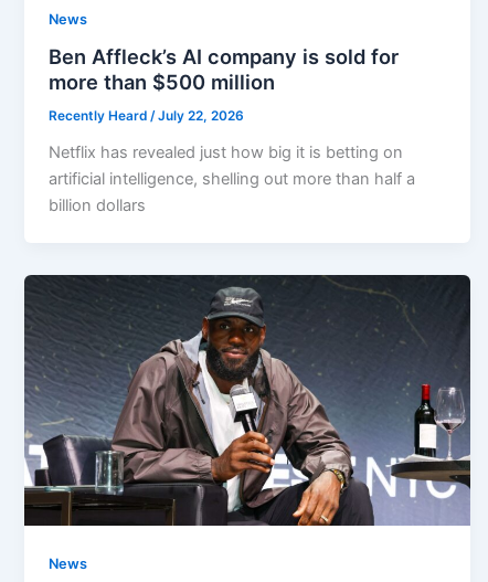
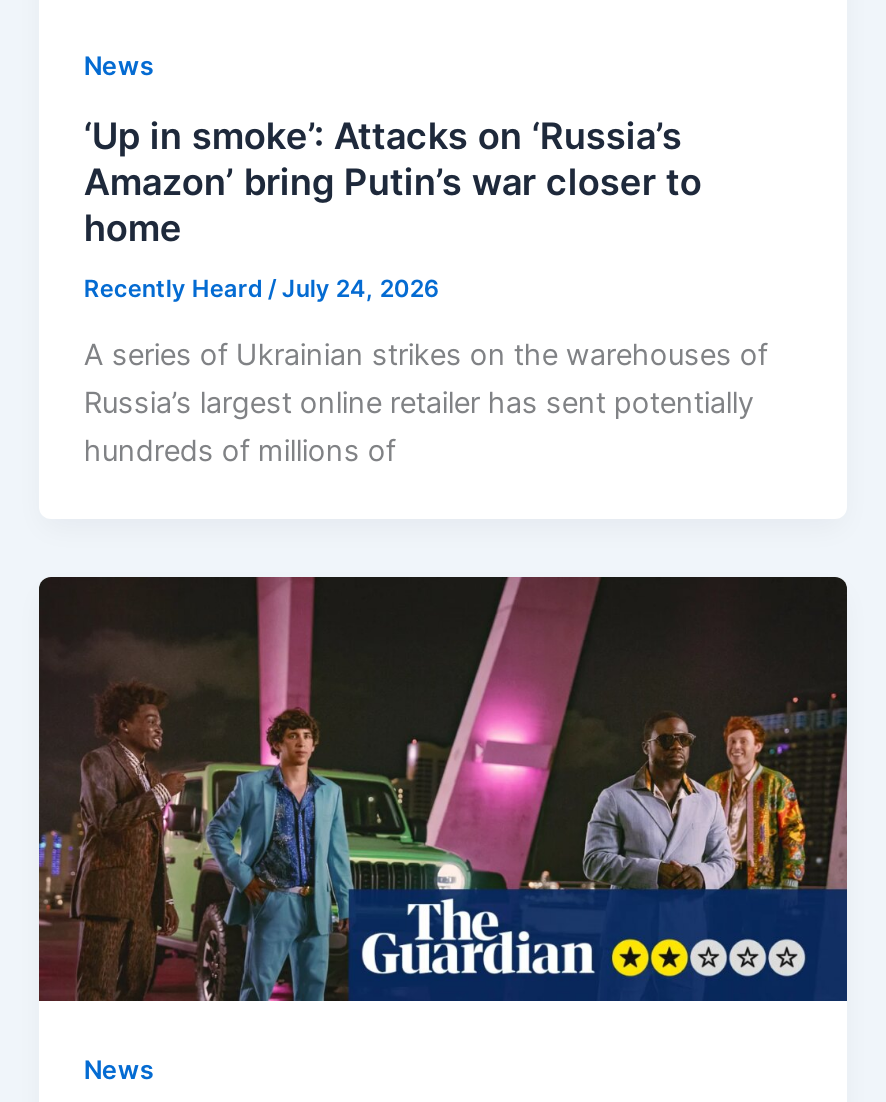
- Ben Affleck’s AI company is sold for
- more than $500 million
+ ‘Up in smoke’: Attacks on ‘Russia’s
+ Amazon’ bring Putin’s war closer to
+ home

- Recently Heard / July 22, 2026
+ Recently Heard / July 24, 2026

- Netflix has revealed just how big it is betting on
- artificial intelligence, shelling out more than half a
- billion dollars
+ A series of Ukrainian strikes on the warehouses of
+ Russia’s largest online retailer has sent potentially
+ hundreds of millions of

- [image]
+ [image]
